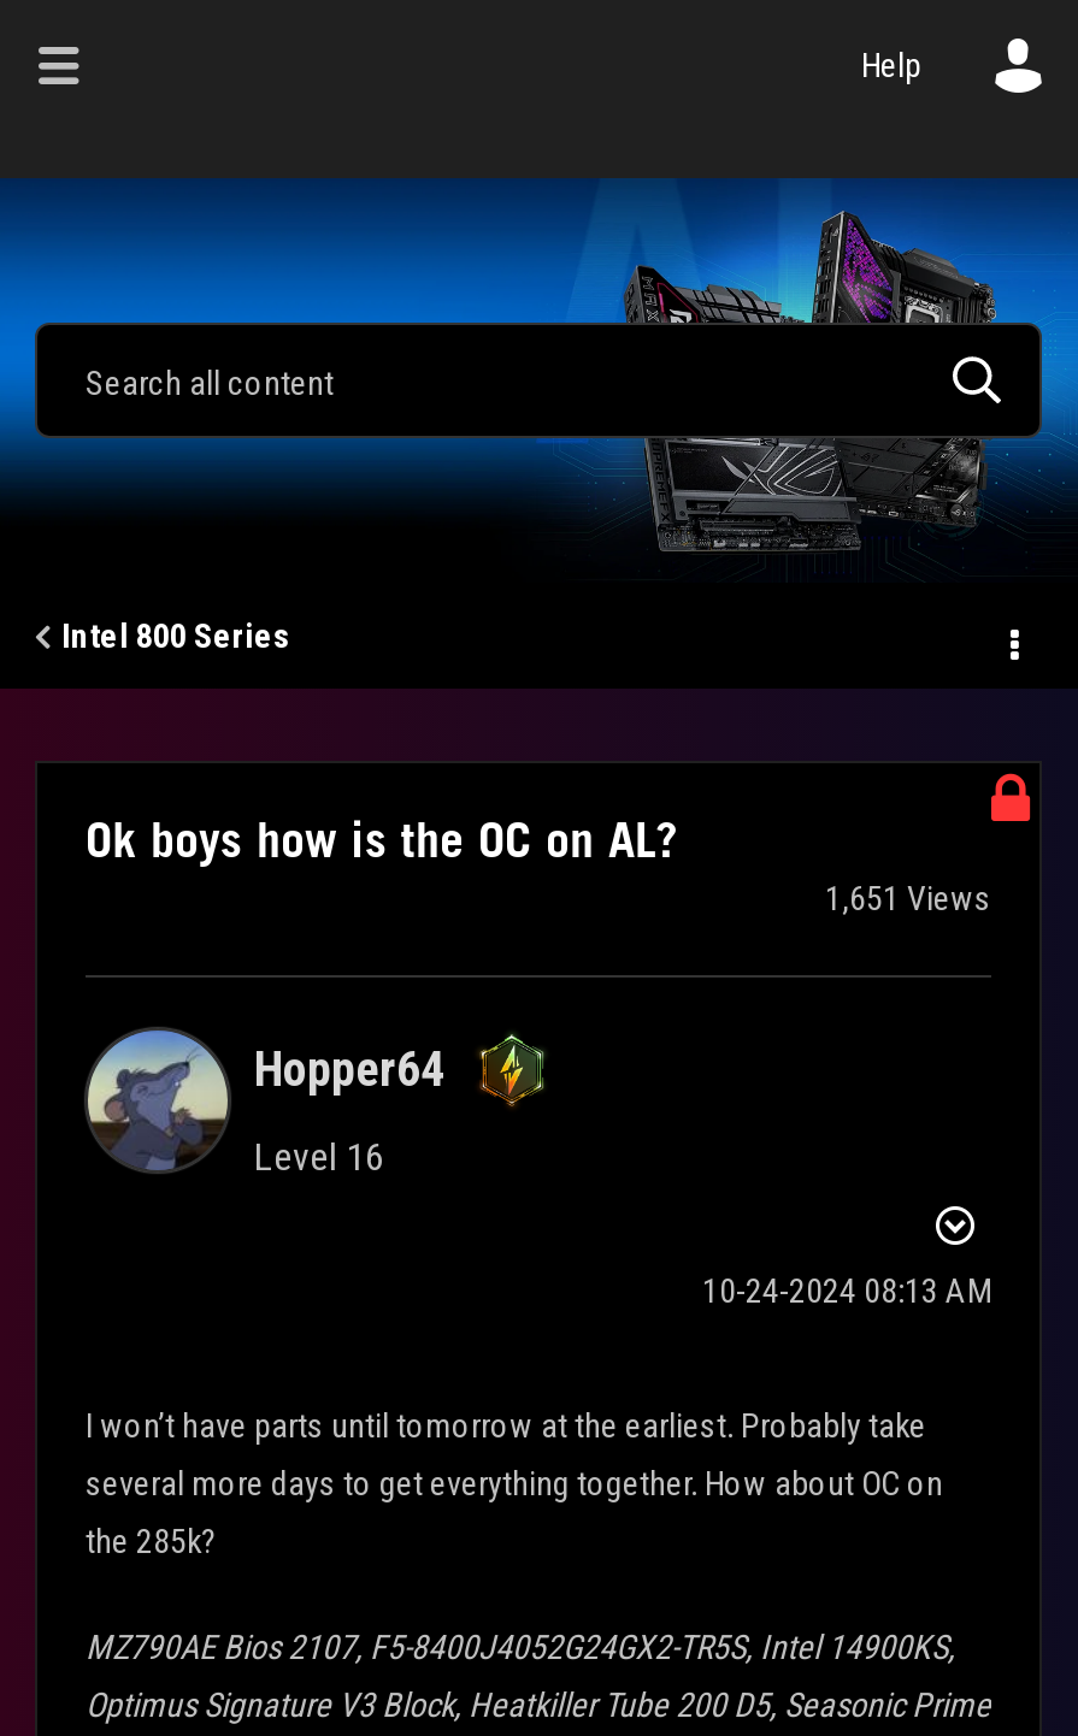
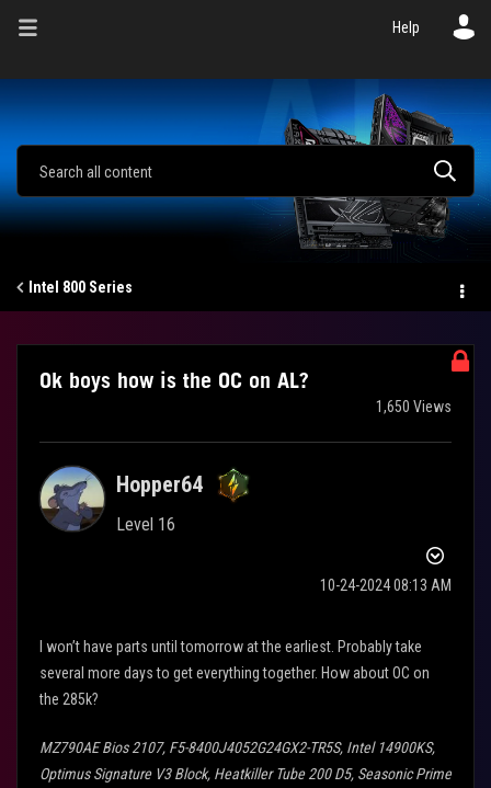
- 1,651 Views
+ 1,650 Views
